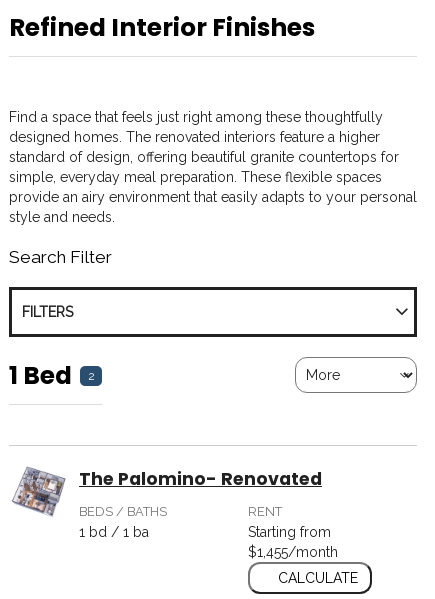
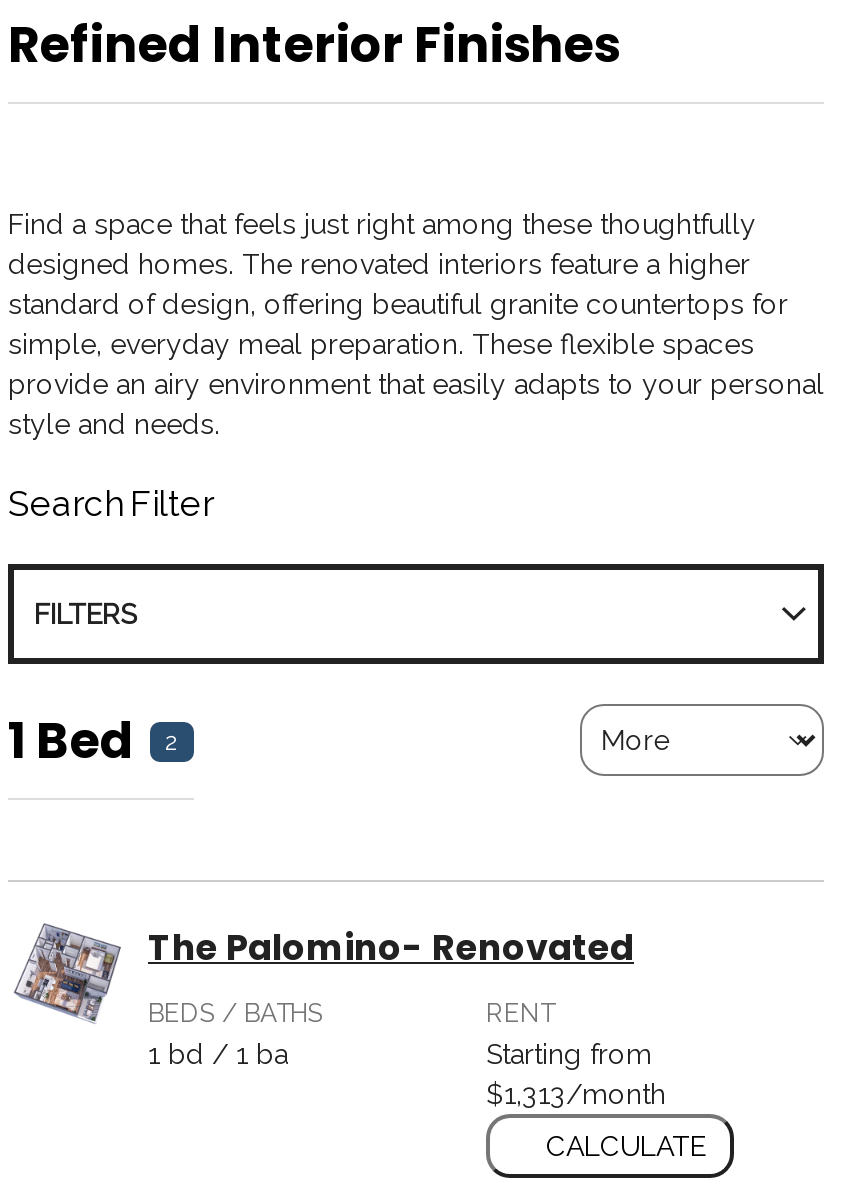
- $1,455/month
+ $1,313/month
